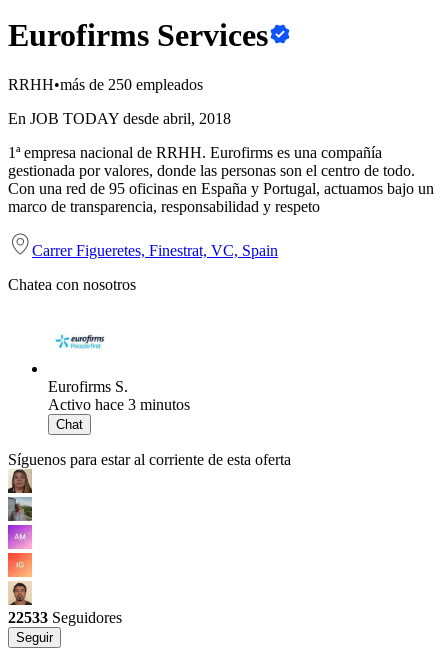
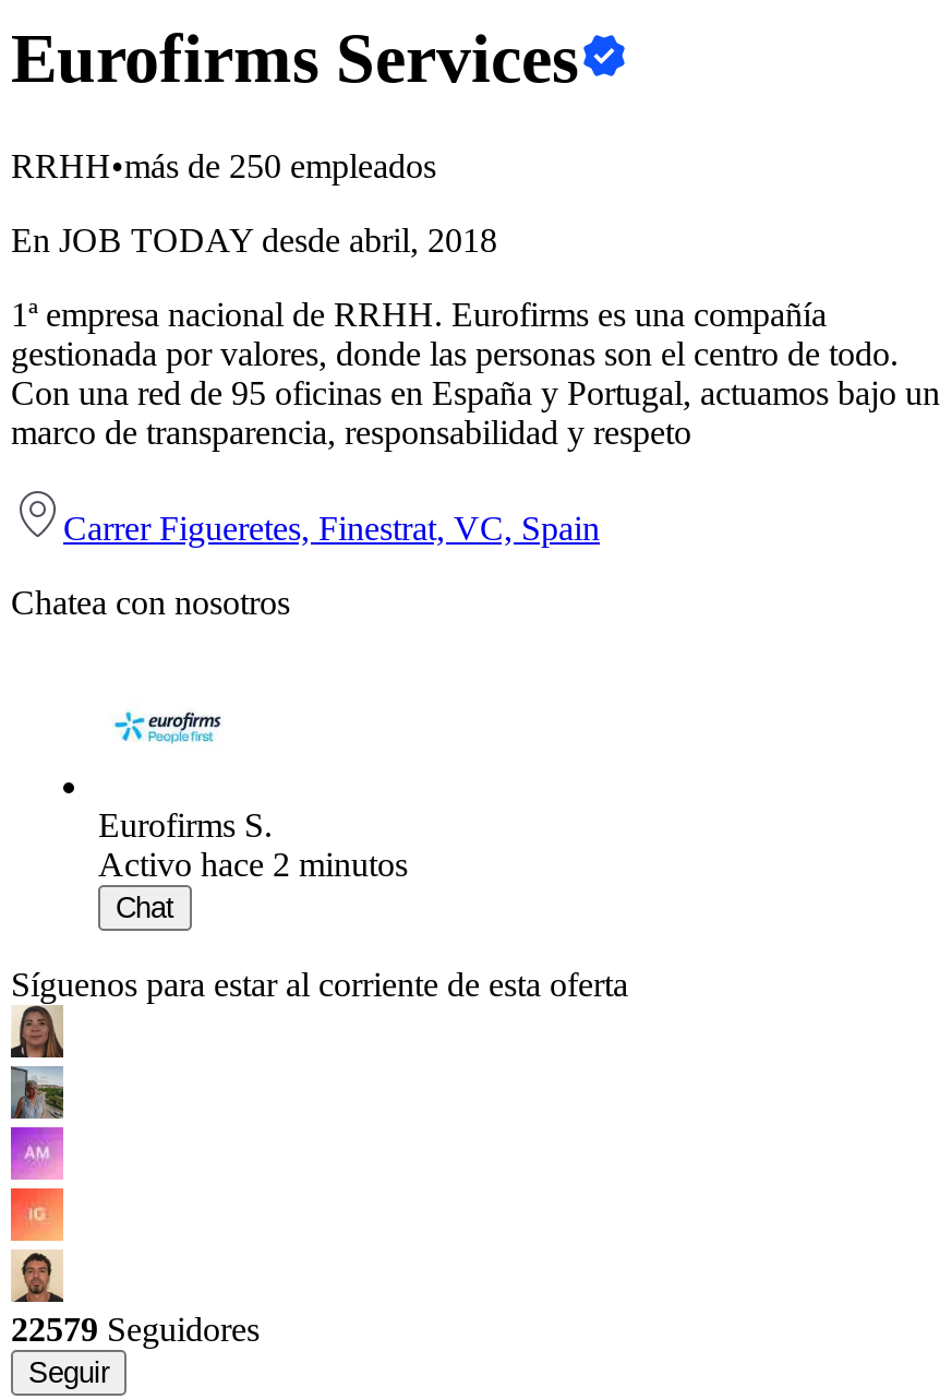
- Activo hace 3 minutos
+ Activo hace 2 minutos

- 22533 Seguidores
+ 22579 Seguidores
